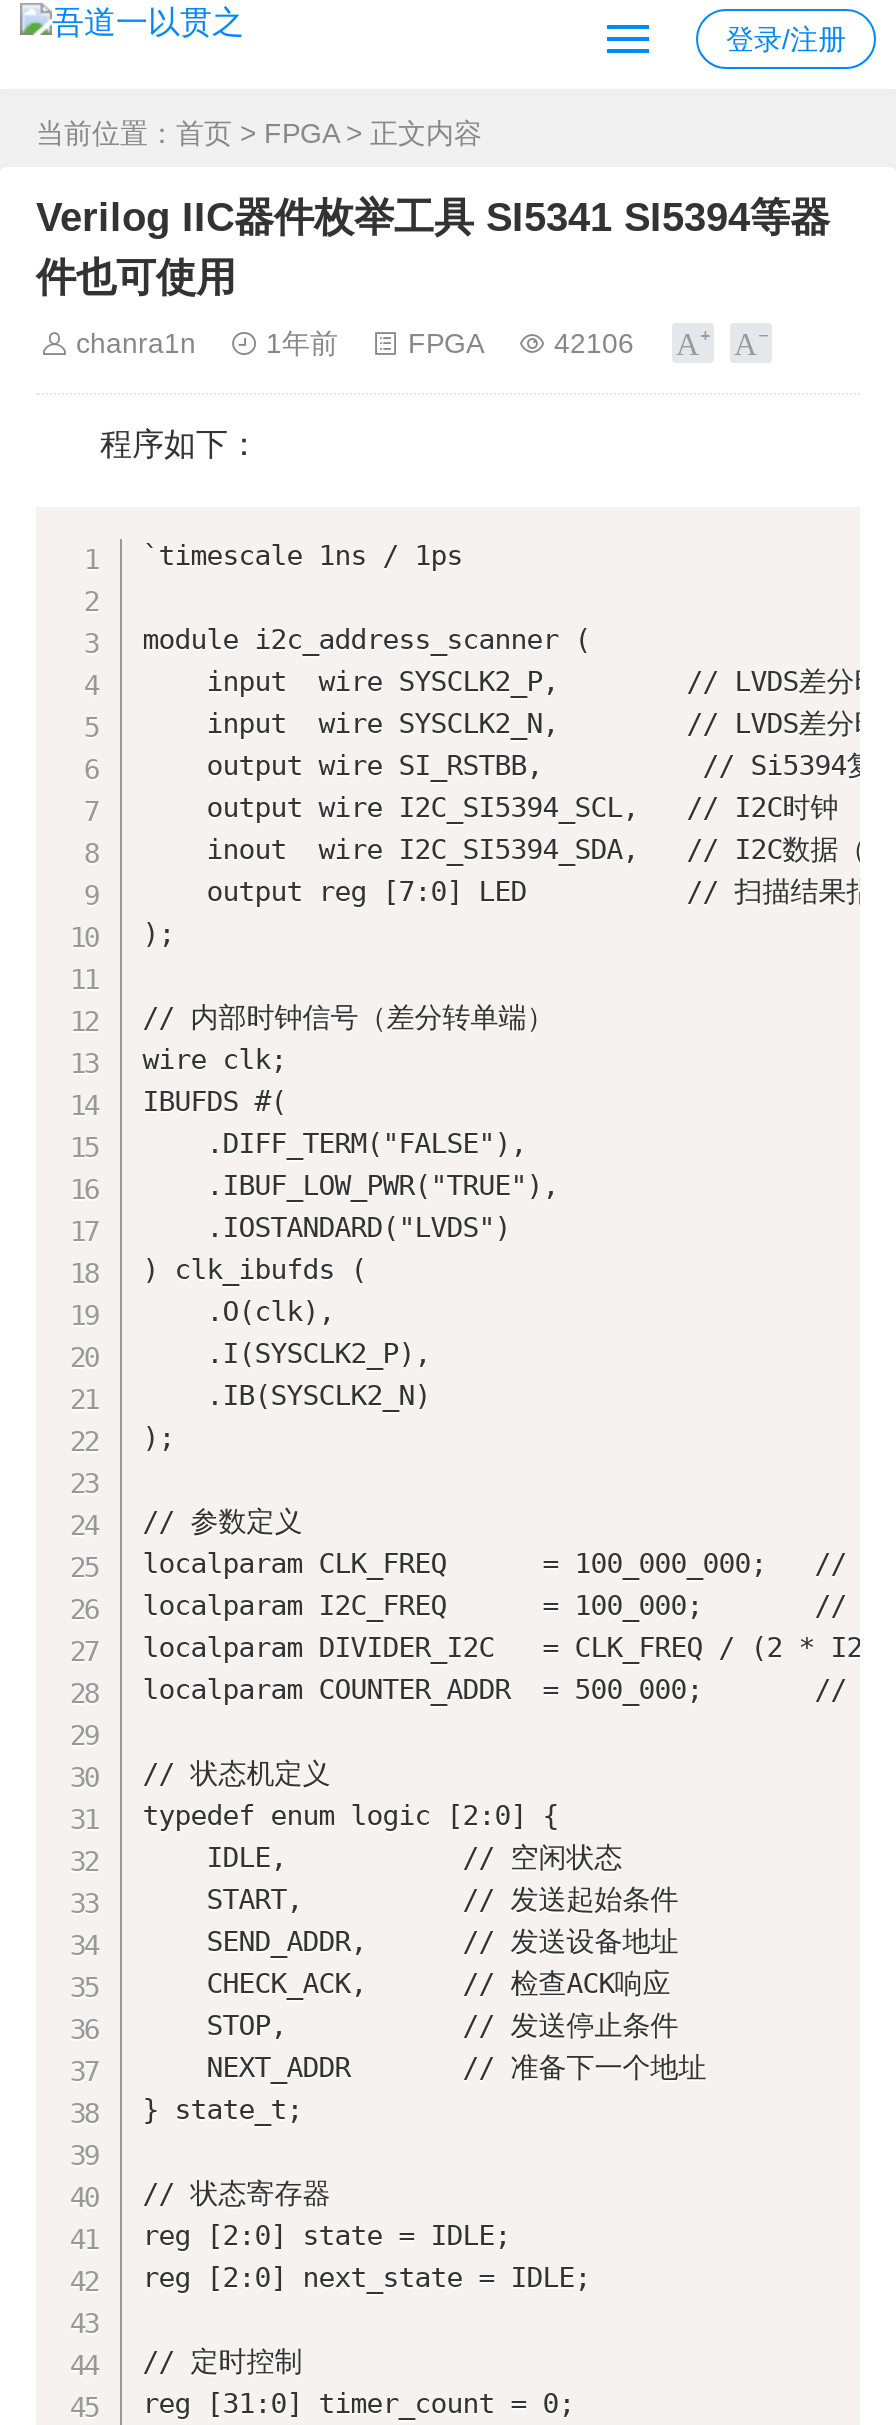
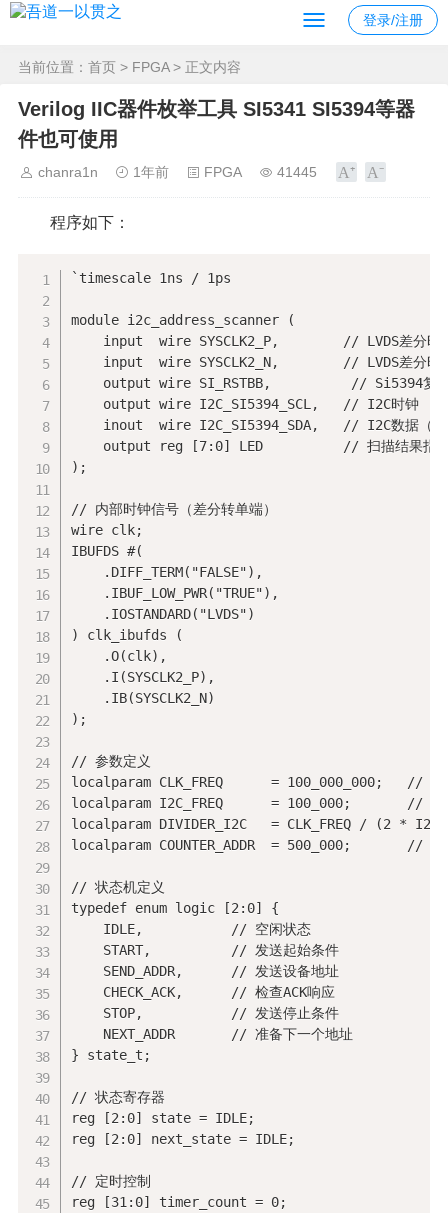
- 42106
+ 41445
